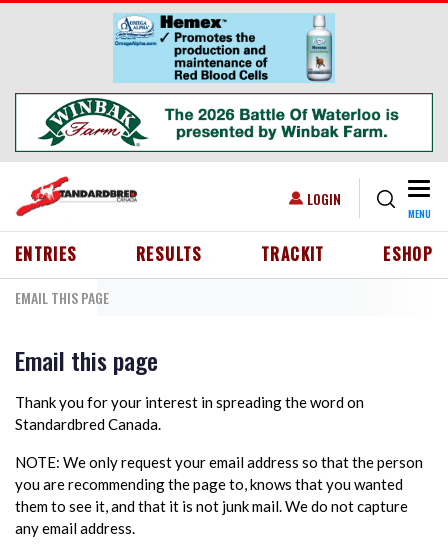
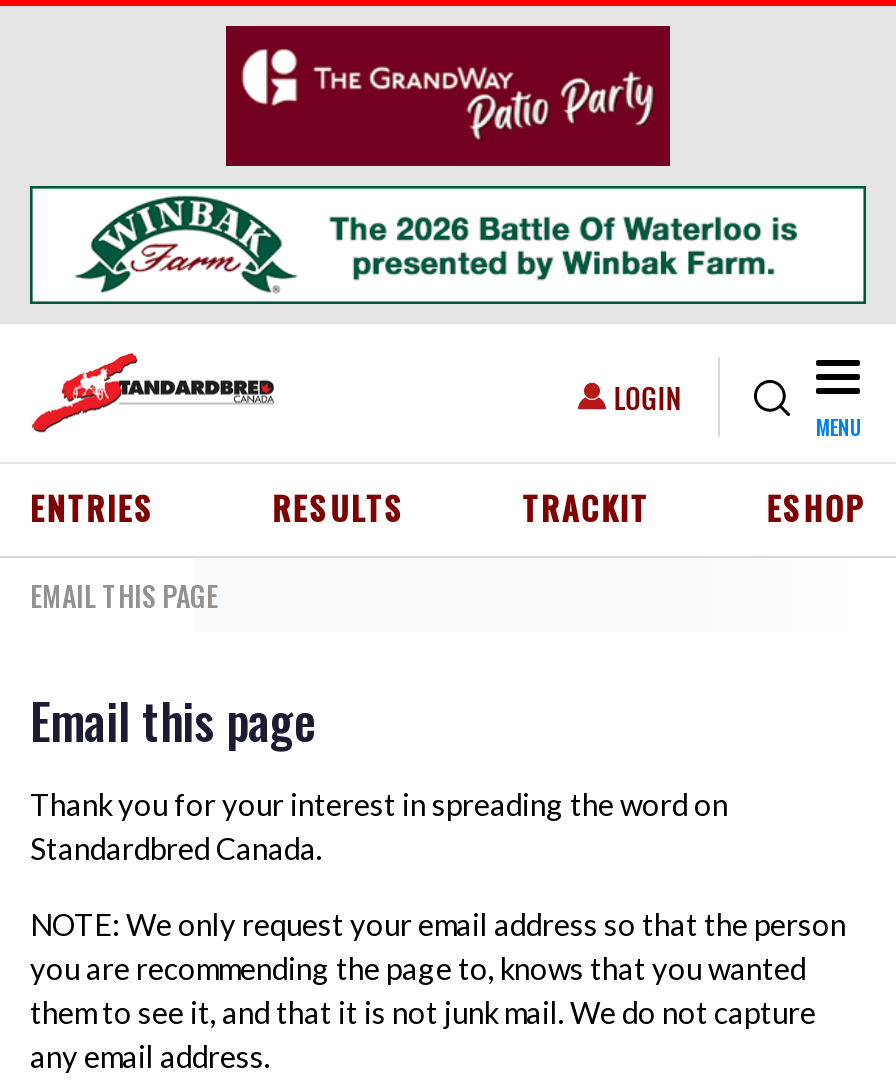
- [image]
+ [image]
